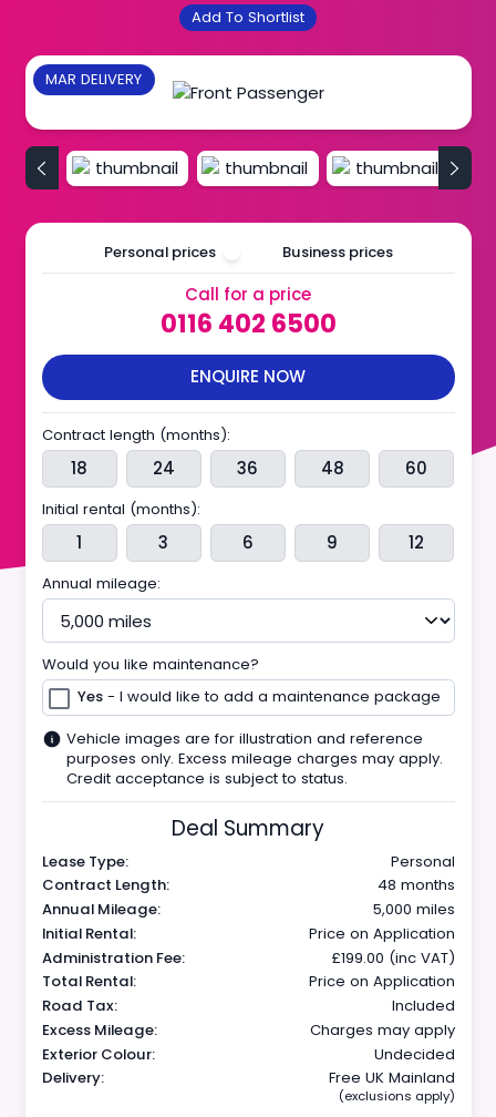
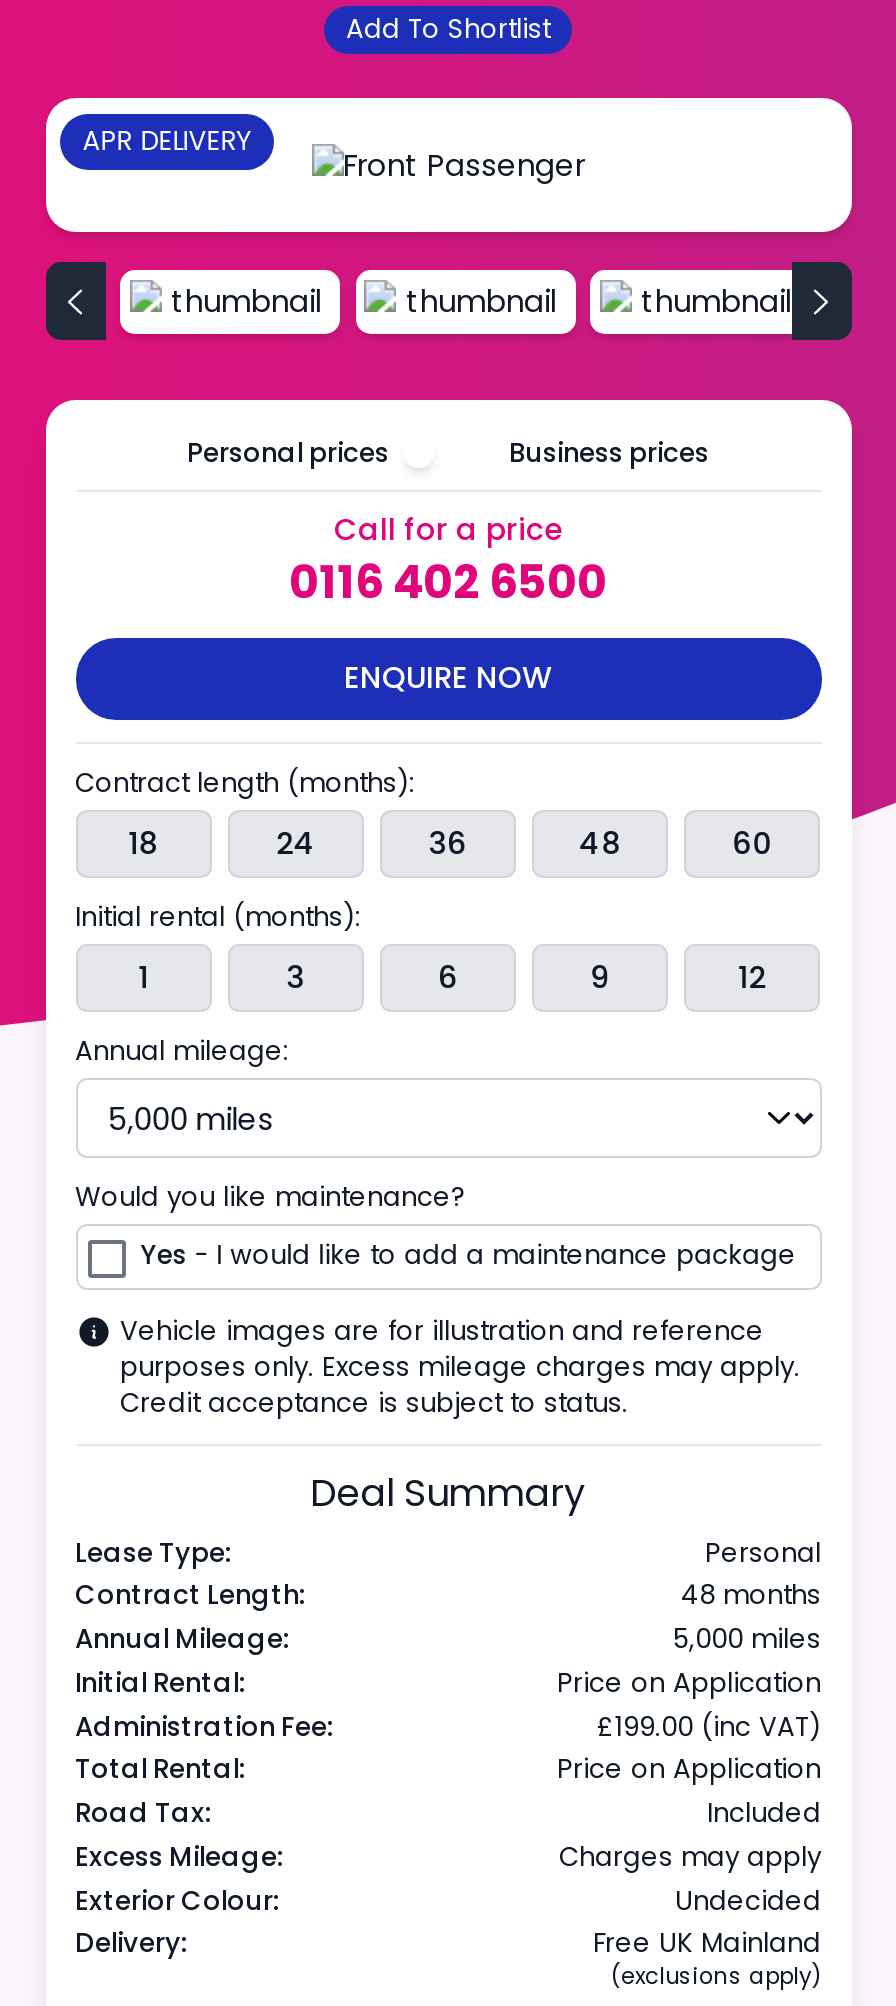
- MAR DELIVERY
+ APR DELIVERY
